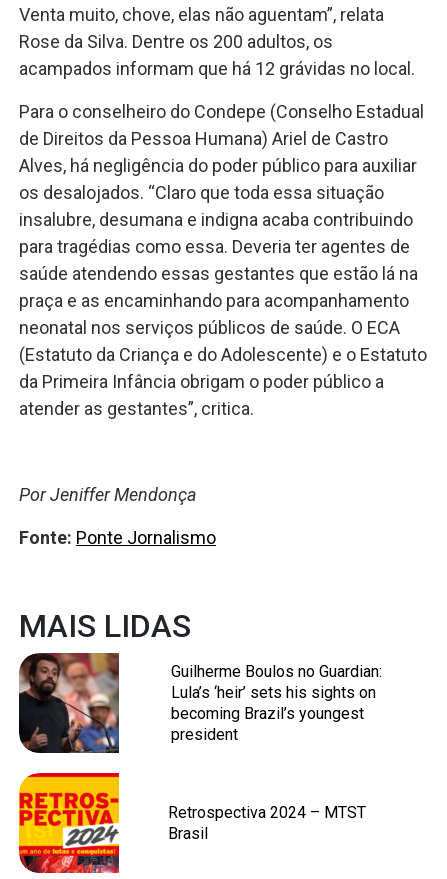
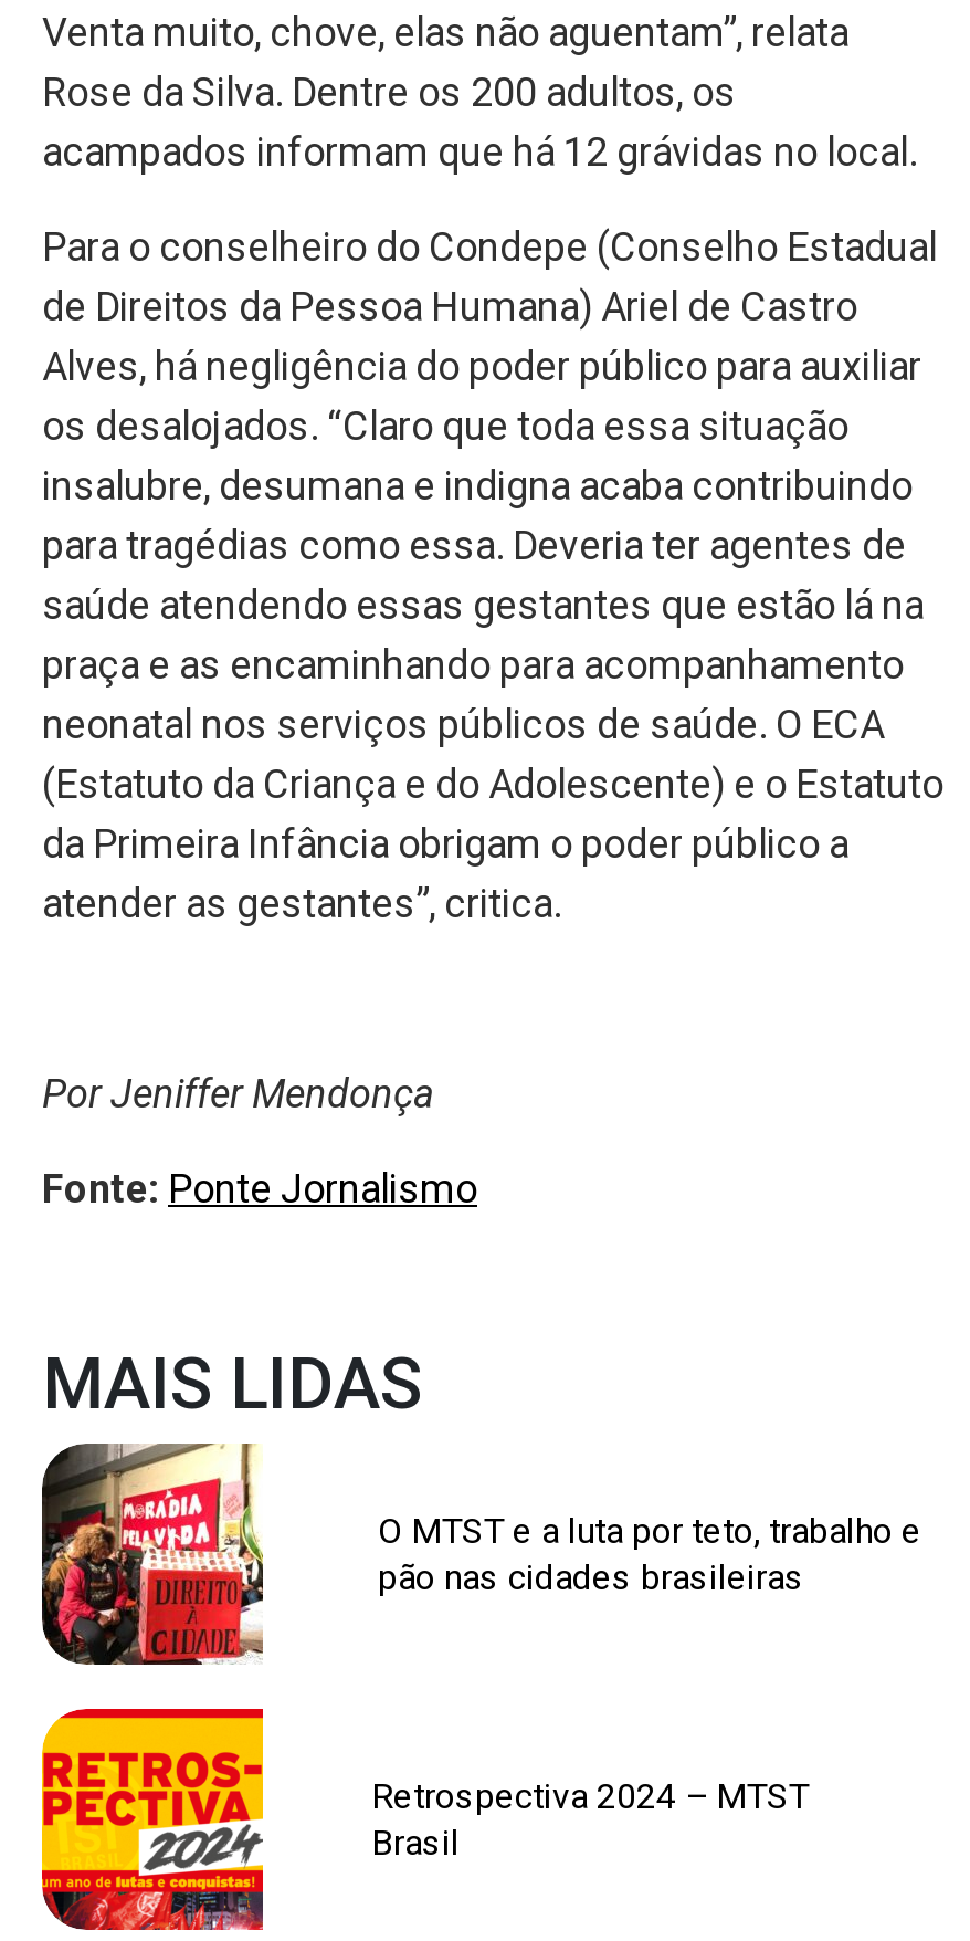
- [image]
+ [image]

- Guilherme Boulos no Guardian:
- Lula’s ‘heir’ sets his sights on
- becoming Brazil’s youngest
- president
+ O MTST e a luta por teto, trabalho e
+ pão nas cidades brasileiras
